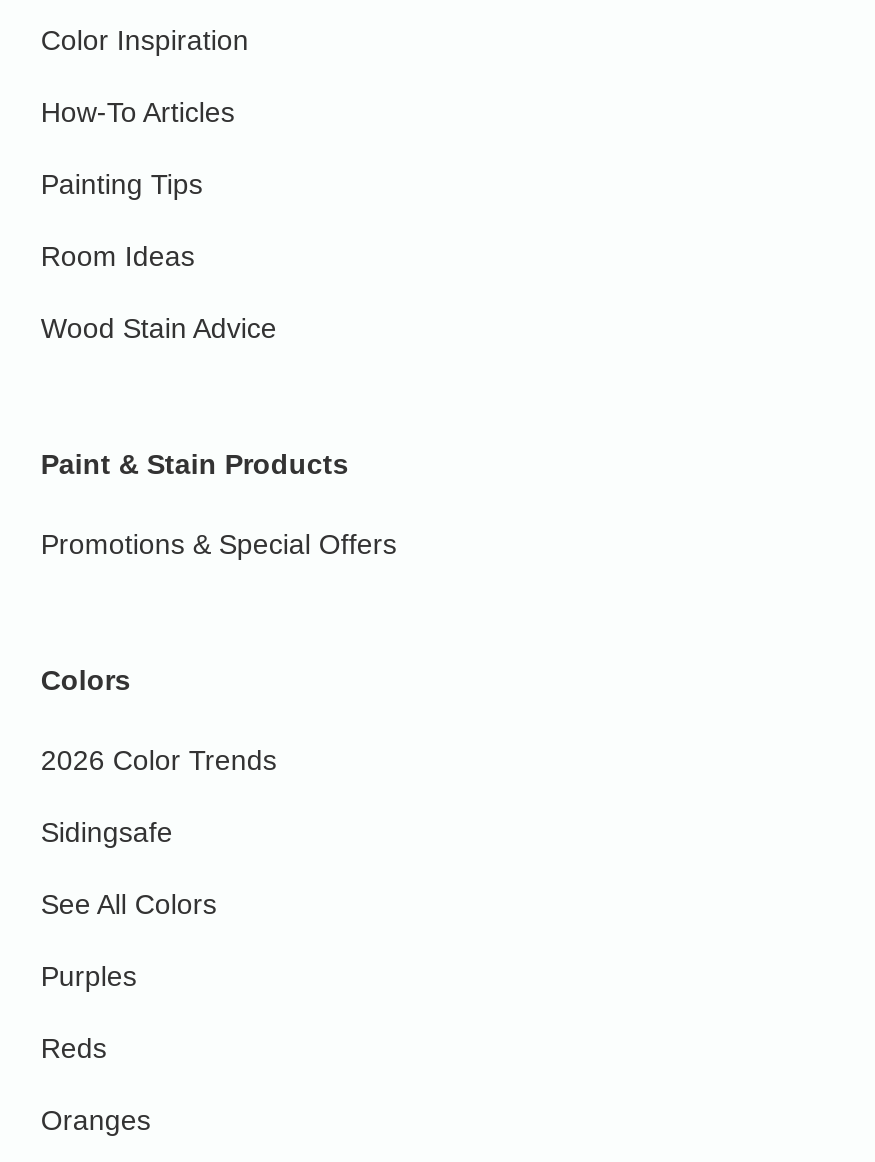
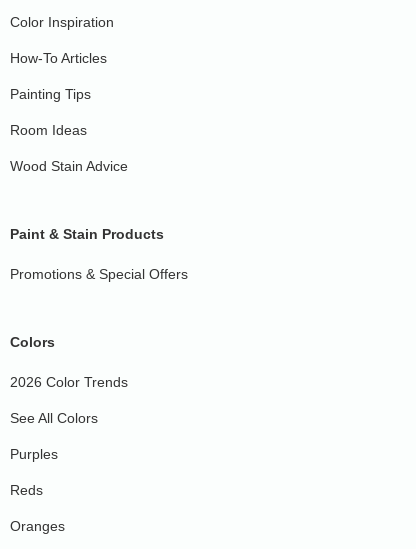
- Sidingsafe
